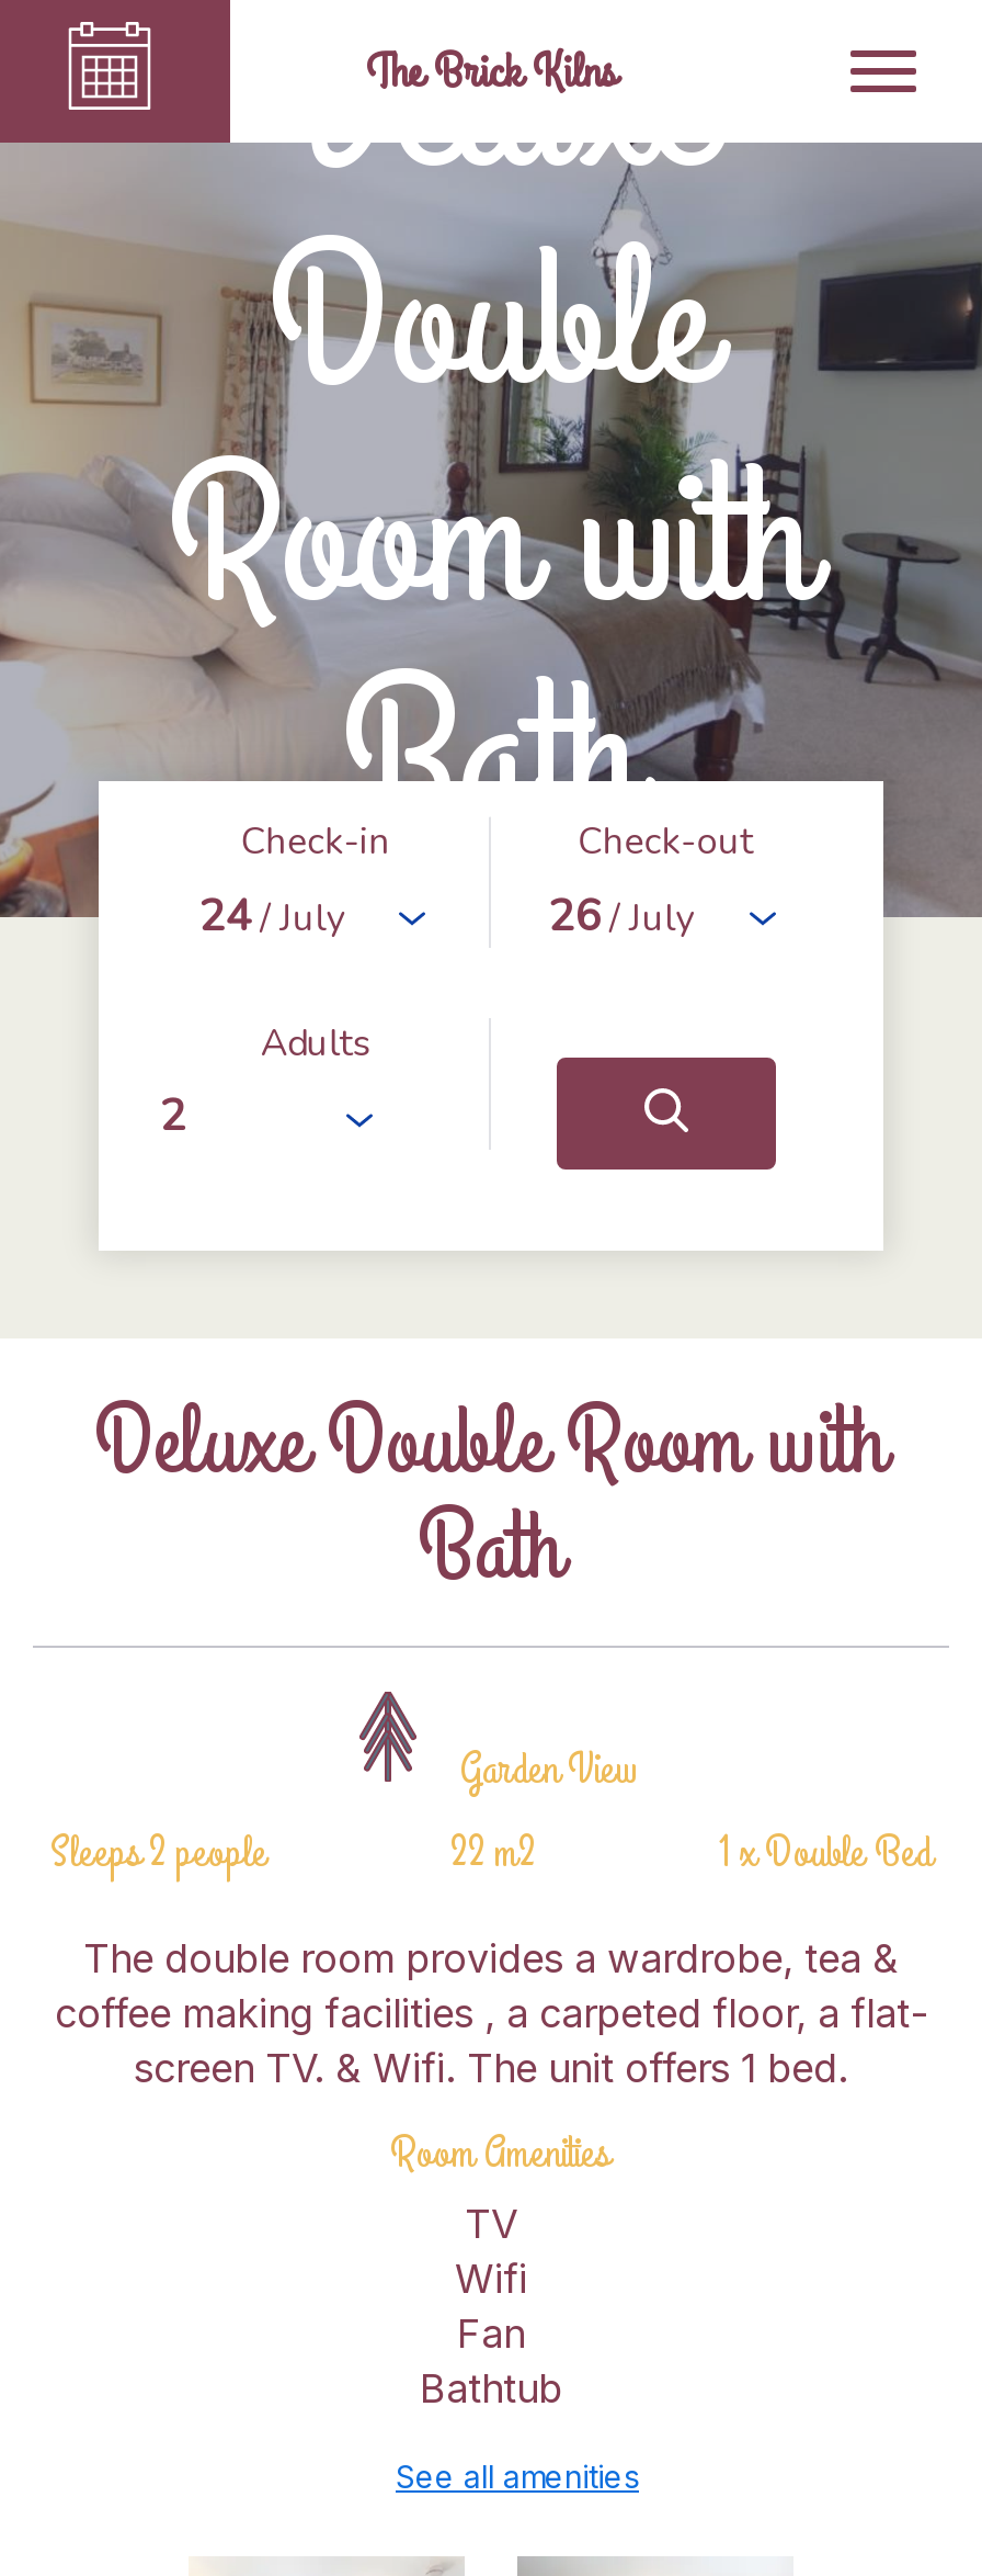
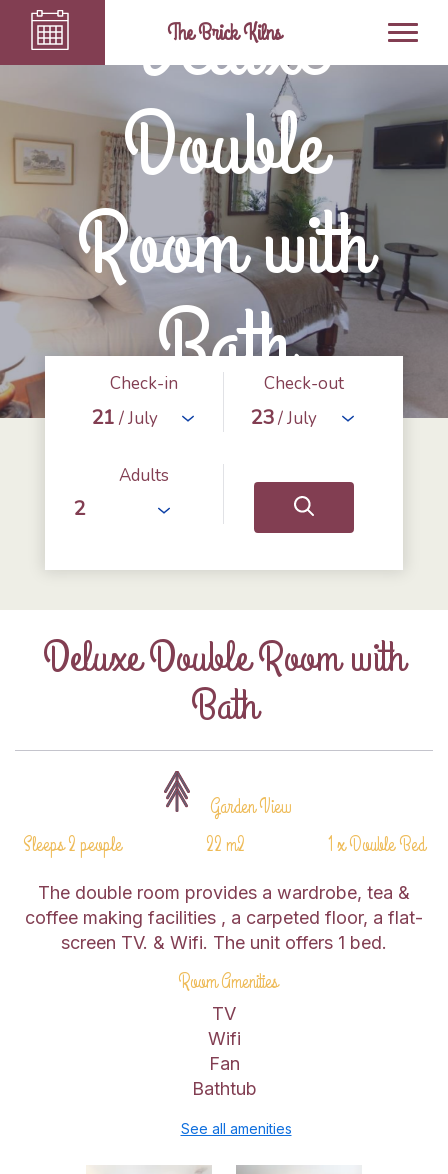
- 24 / July
+ 21 / July

- 26 / July
+ 23 / July
